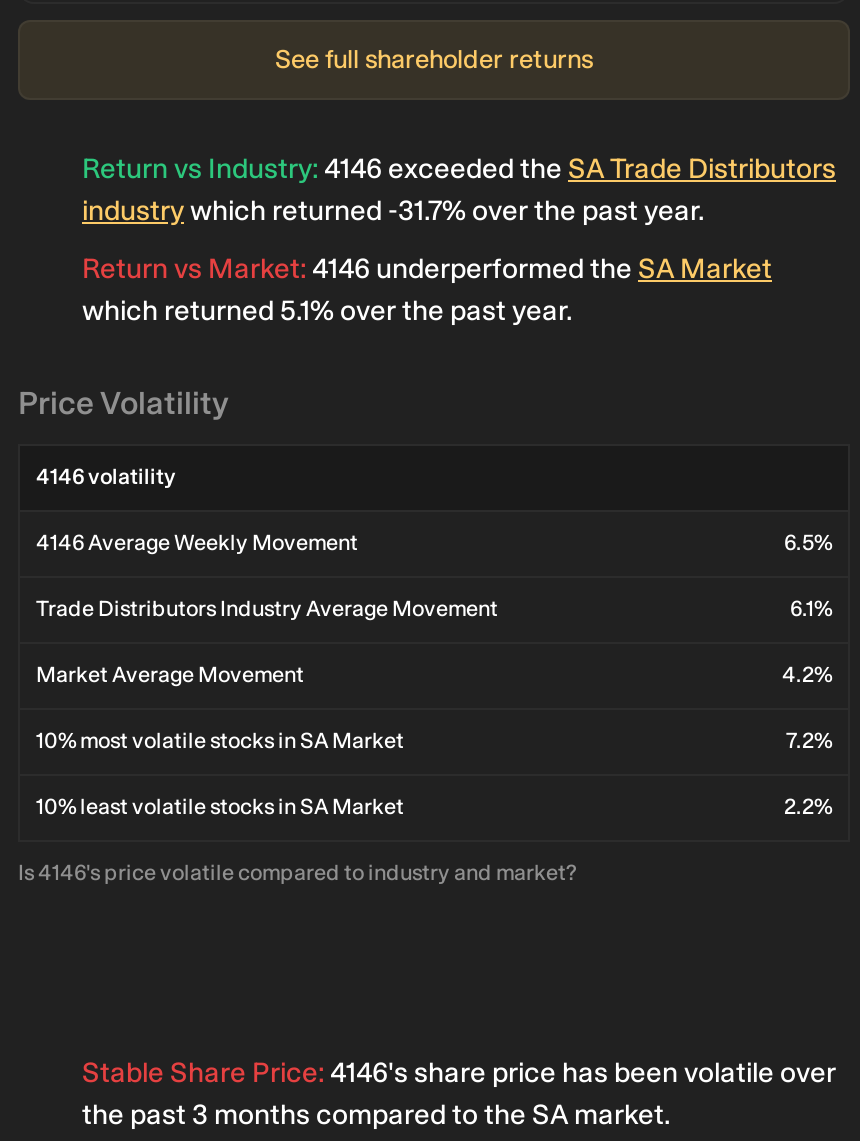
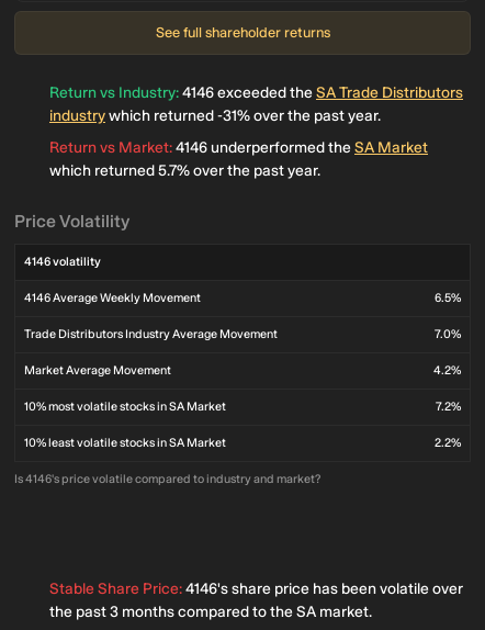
- industry which returned -31.7% over the past year.
+ industry which returned -31% over the past year.

- which returned 5.1% over the past year.
+ which returned 5.7% over the past year.

- 6.1%
+ 7.0%
